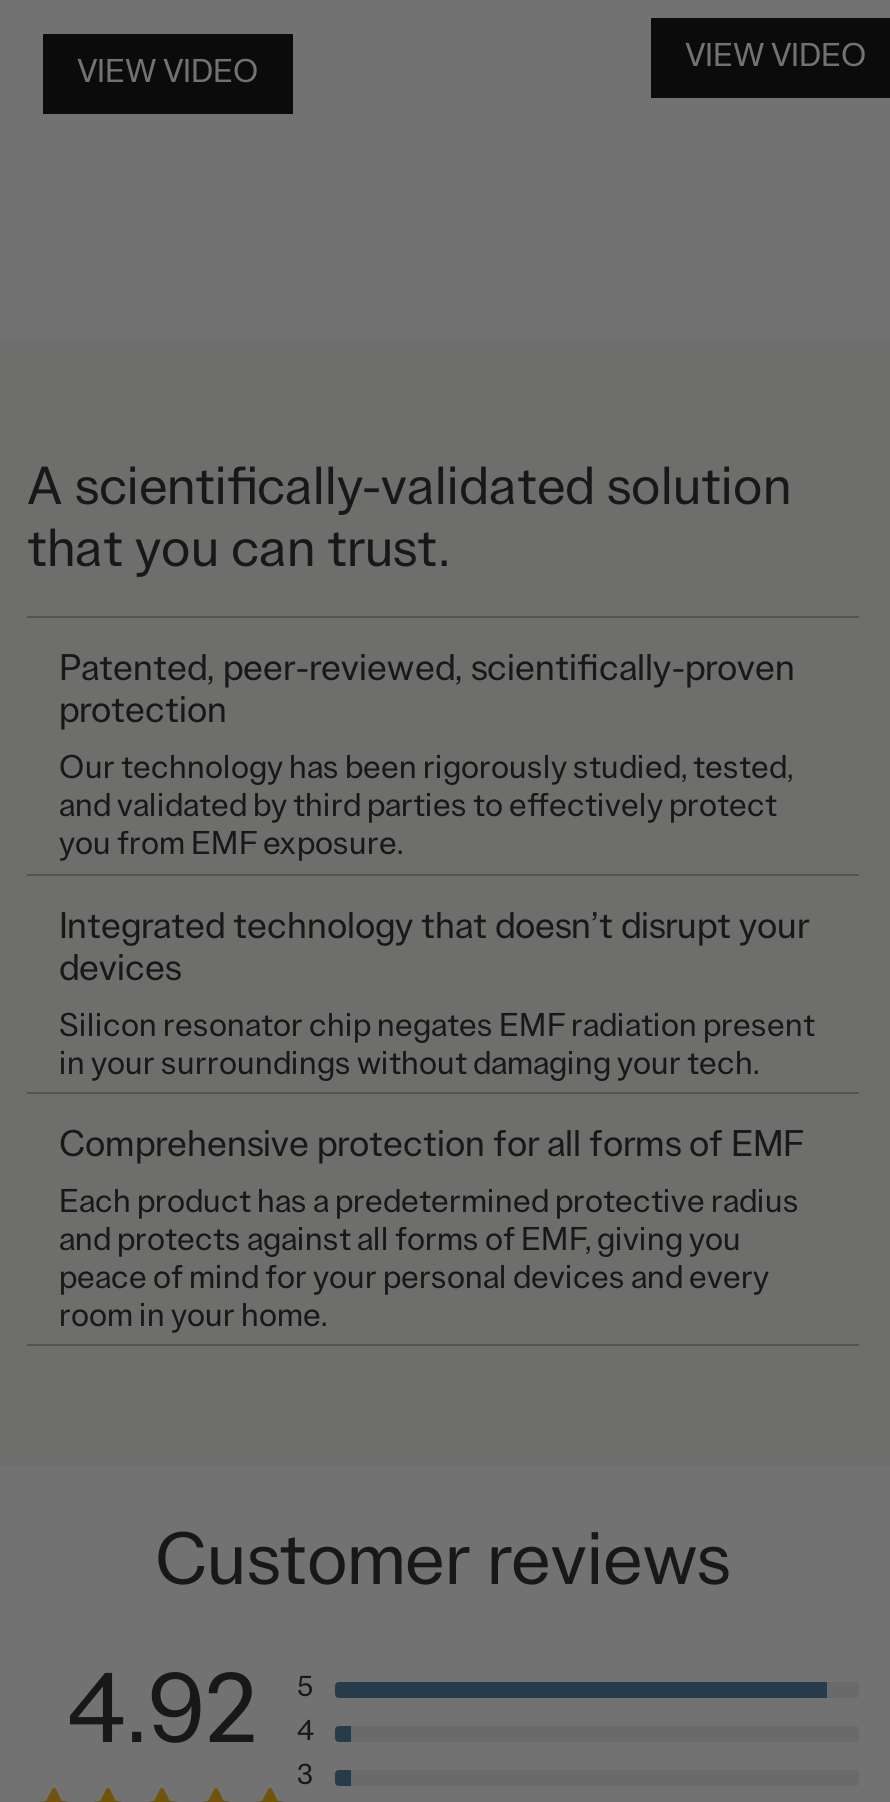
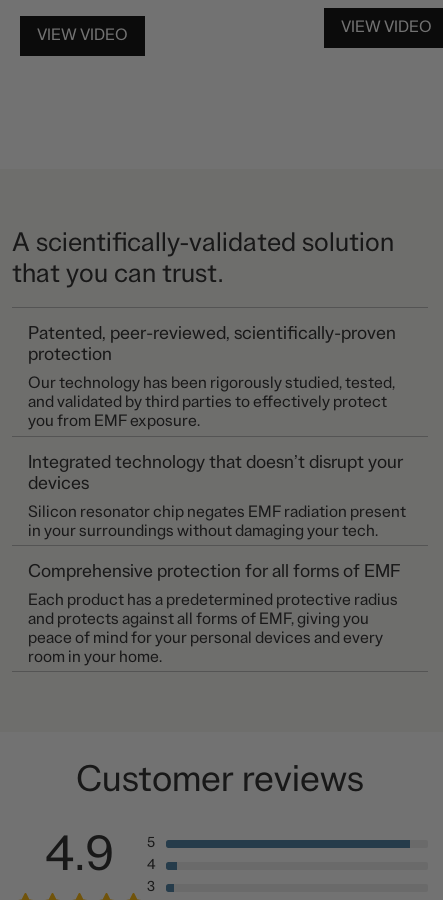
- 4.92
+ 4.9
